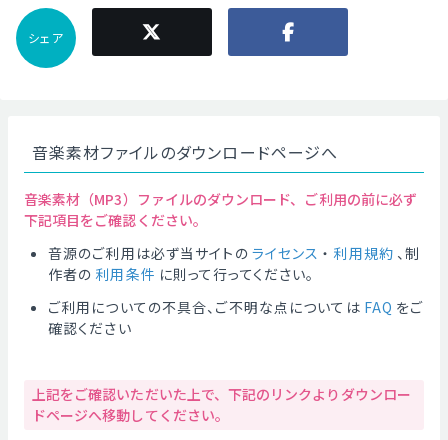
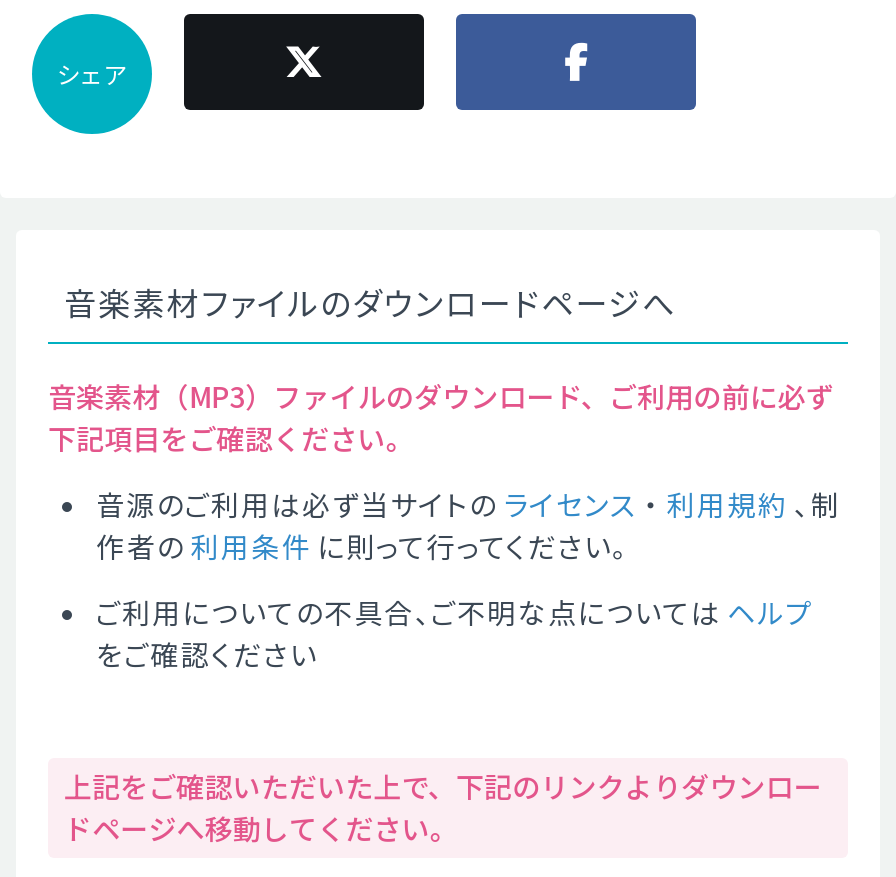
- ご利用についての不具合、ご不明な点については FAQ をご
- 確認ください
+ ご利用についての不具合、ご不明な点については ヘルプ
+ をご確認ください
